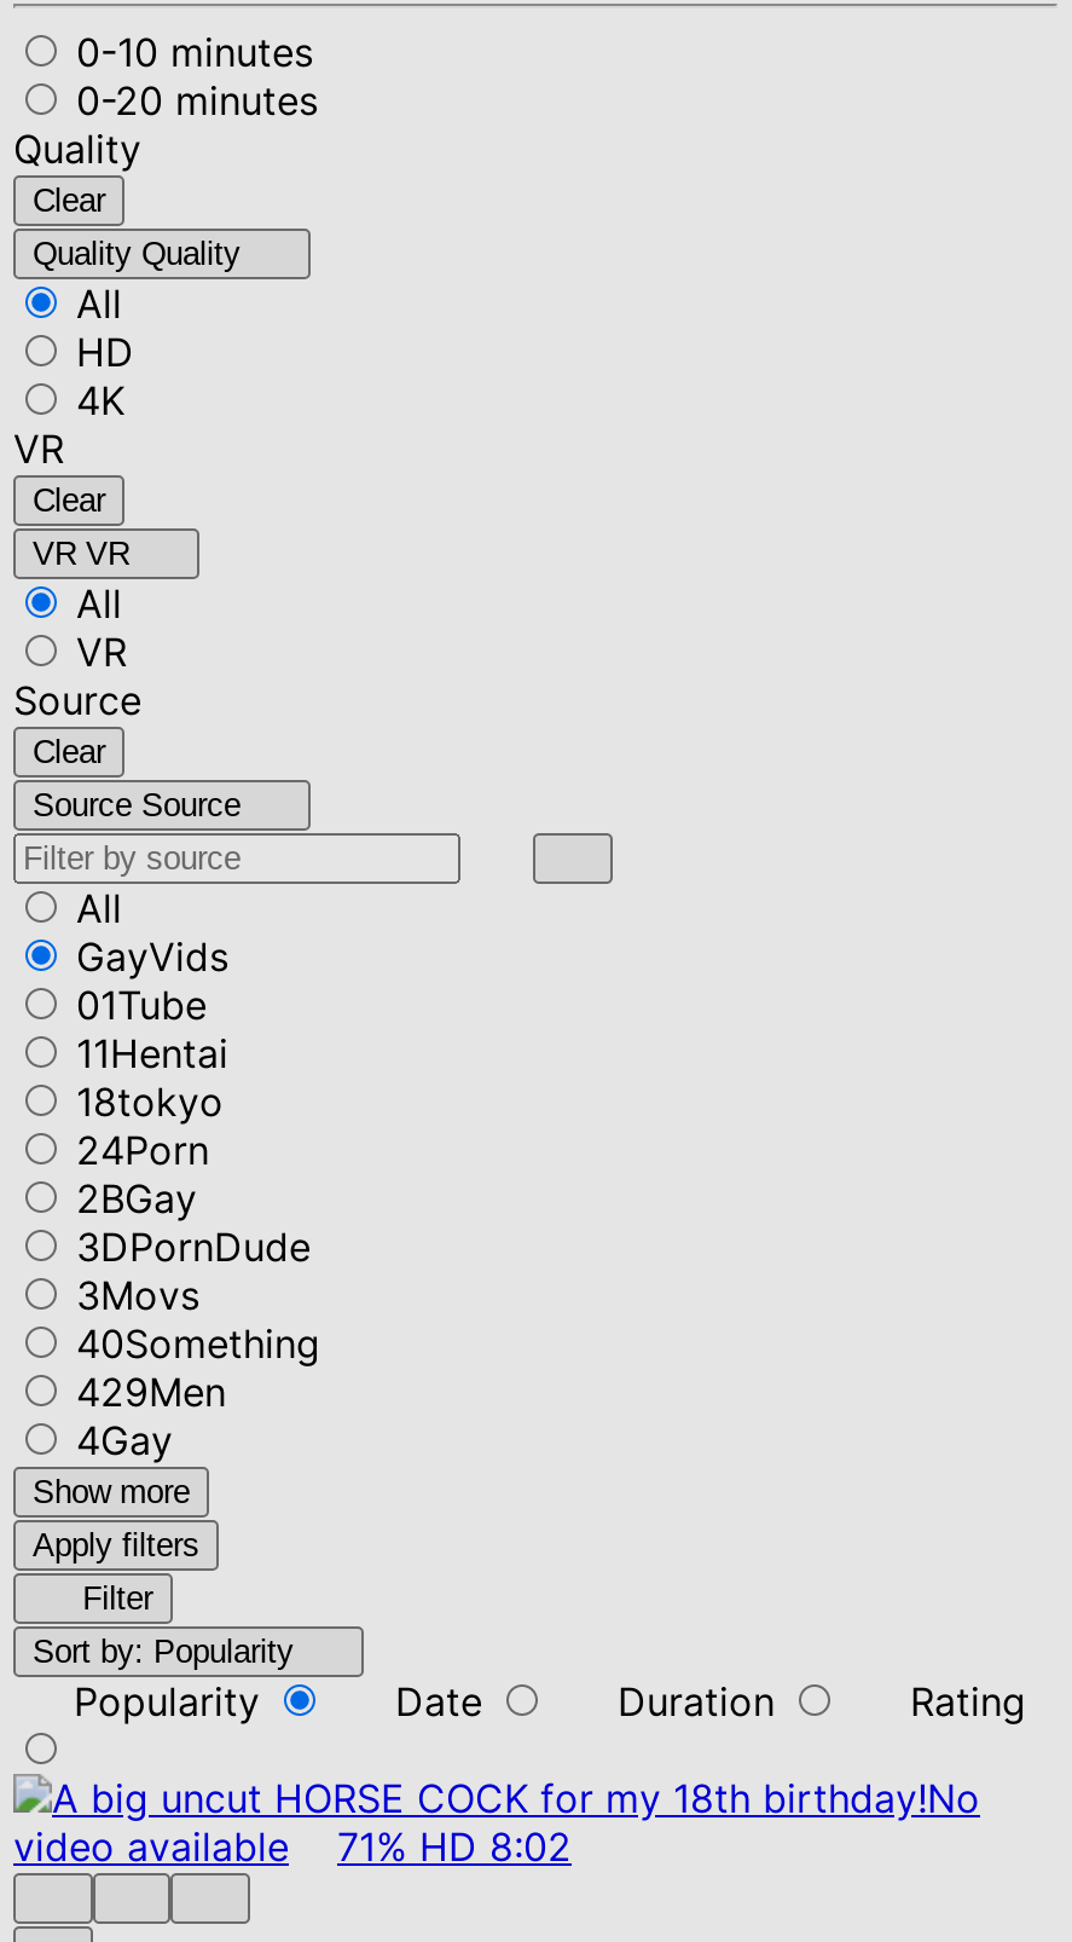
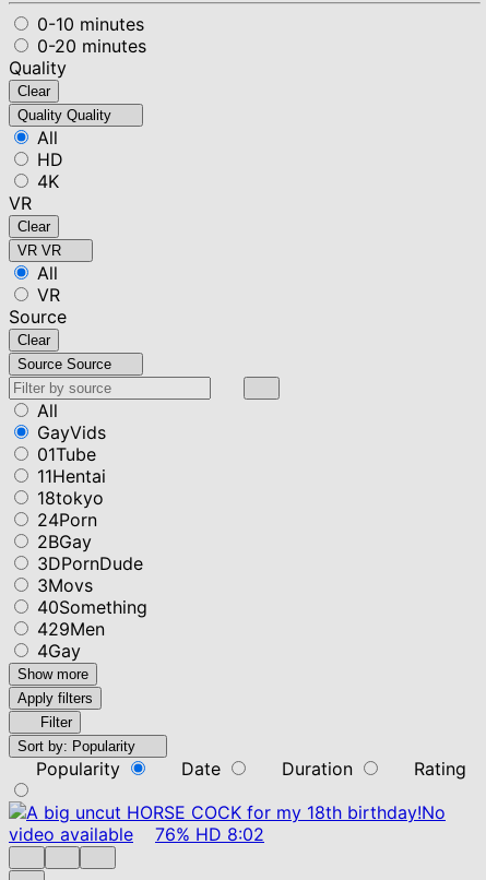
- video available 71% HD 8:02
+ video available 76% HD 8:02
